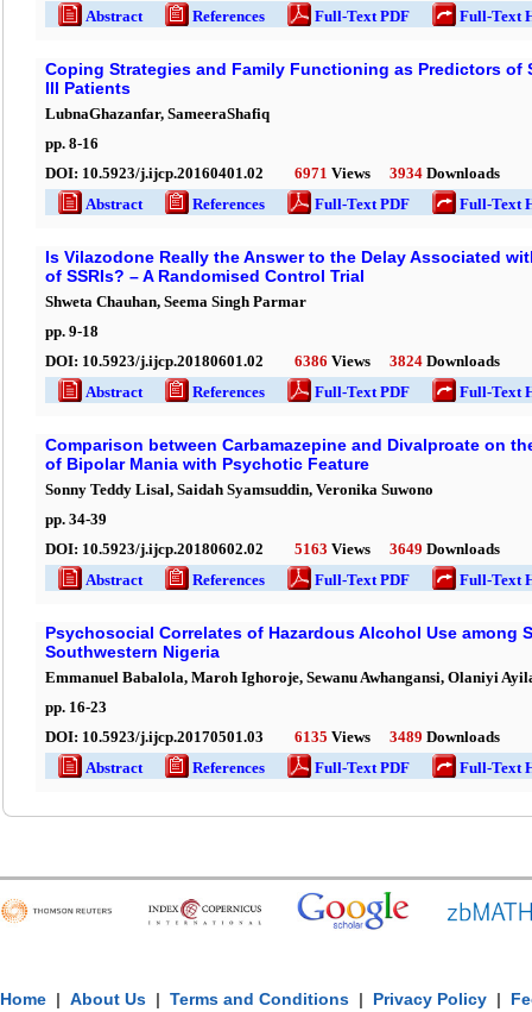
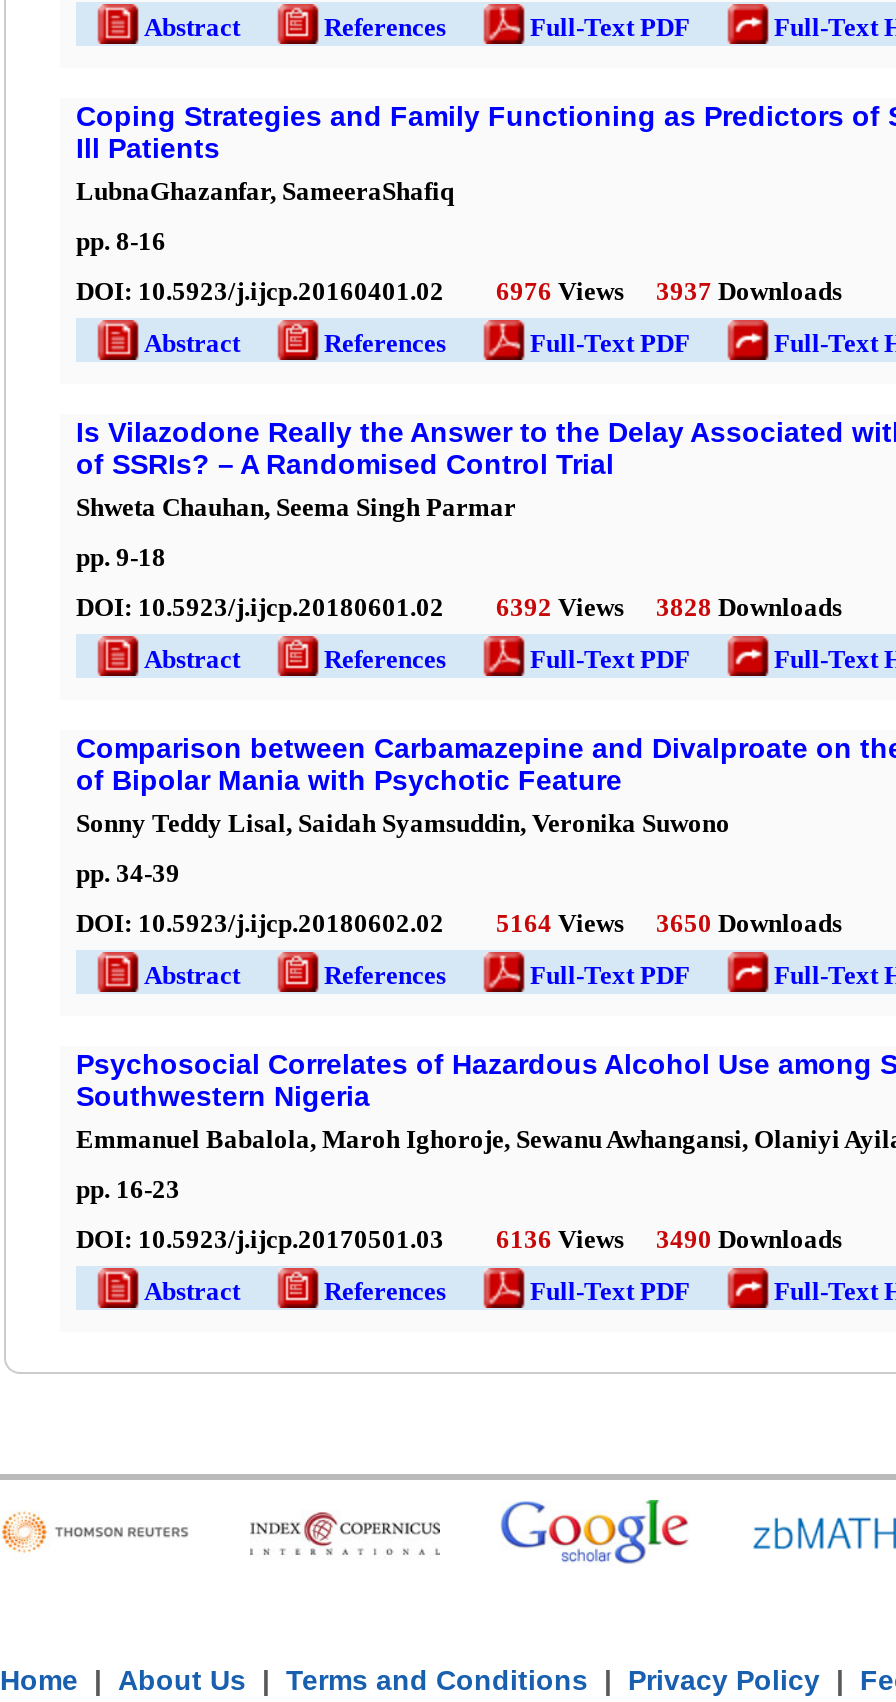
- 6971 Views 3934 Downloads
+ 6976 Views 3937 Downloads

- 6386 Views 3824 Downloads
+ 6392 Views 3828 Downloads

- 5163 Views 3649 Downloads
+ 5164 Views 3650 Downloads

- 6135 Views 3489 Downloads
+ 6136 Views 3490 Downloads
